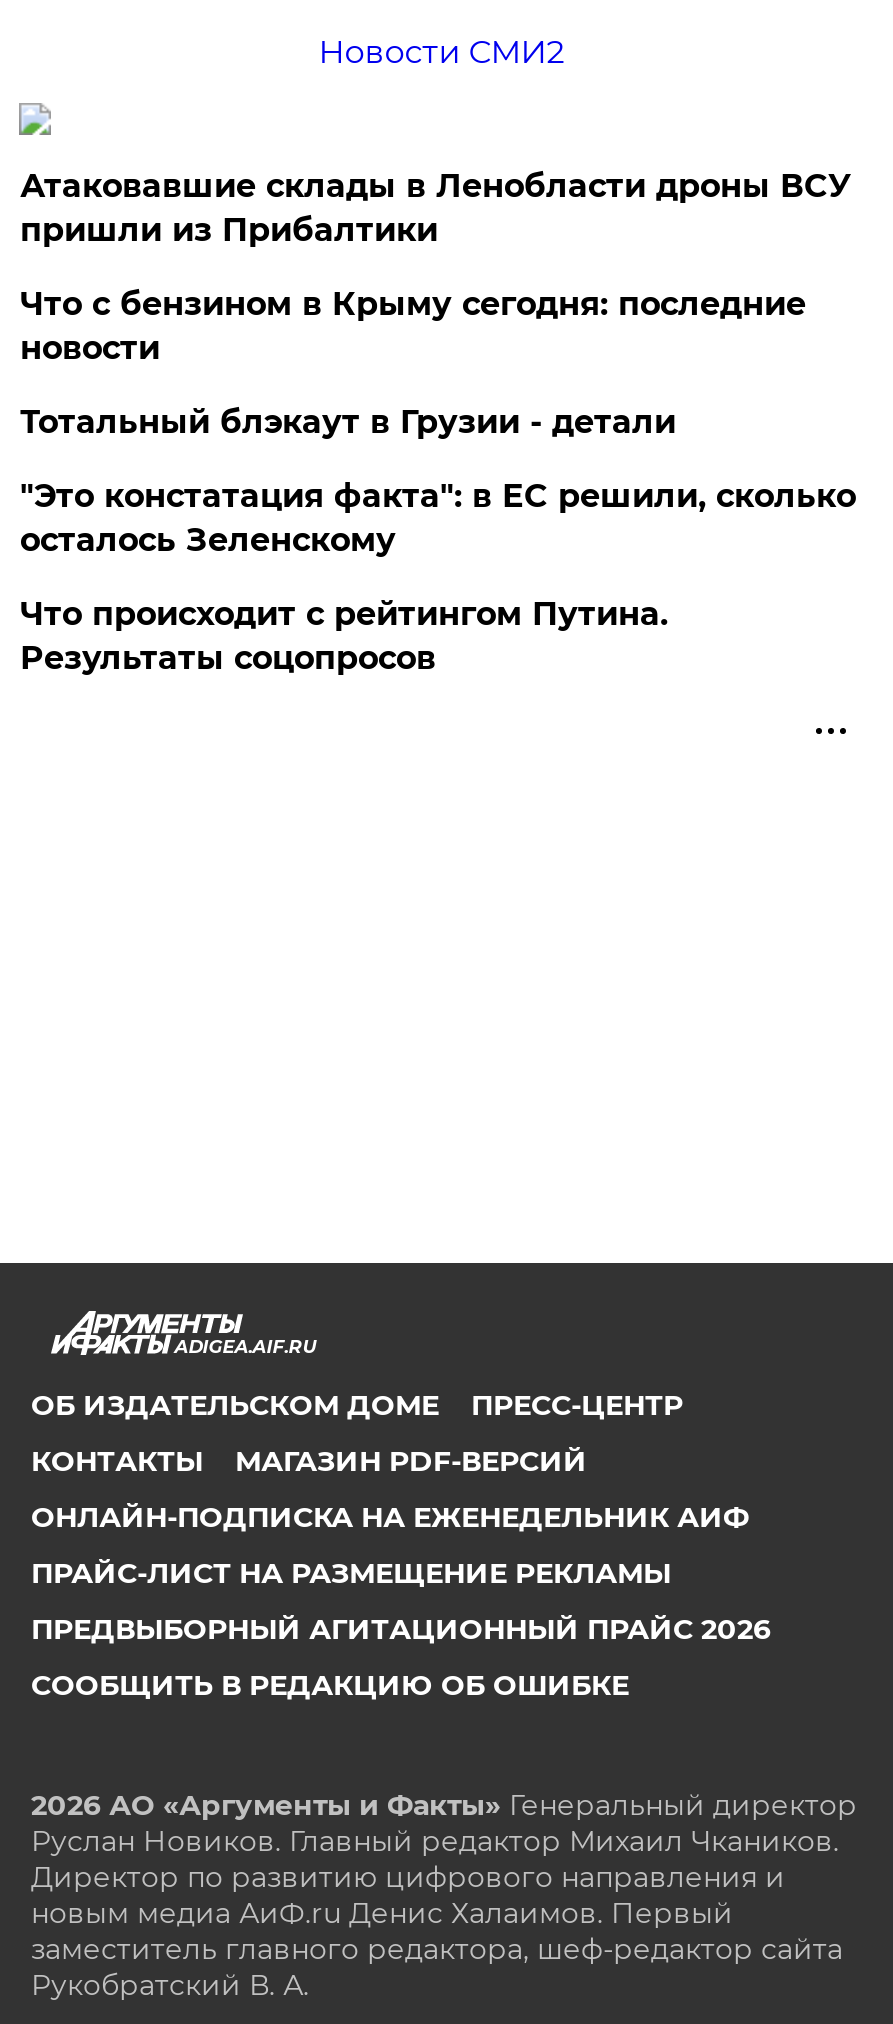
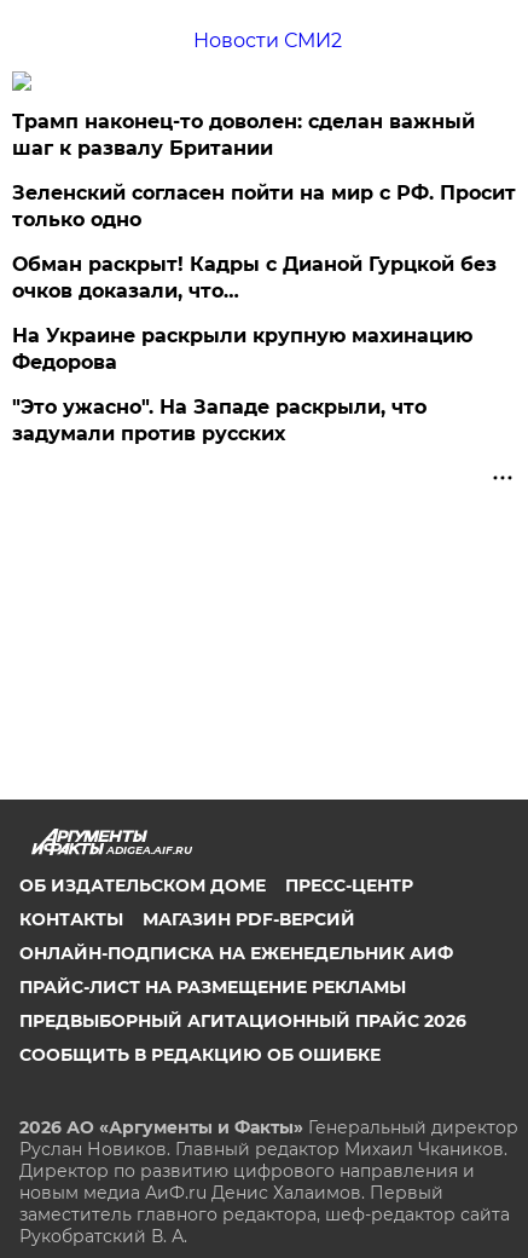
- Атаковавшие склады в Ленобласти дроны ВСУ
- пришли из Прибалтики
+ Трамп наконец-то доволен: сделан важный
+ шаг к развалу Британии

- Что с бензином в Крыму сегодня: последние
- новости
+ Зеленский согласен пойти на мир с РФ. Просит
+ только одно

- Тотальный блэкаут в Грузии - детали
+ Обман раскрыт! Кадры с Дианой Гурцкой без
+ очков доказали, что…

- "Это констатация факта": в ЕС решили, сколько
- осталось Зеленскому
+ На Украине раскрыли крупную махинацию
+ Федорова

- Что происходит с рейтингом Путина.
- Результаты соцопросов
+ "Это ужасно". На Западе раскрыли, что
+ задумали против русских
